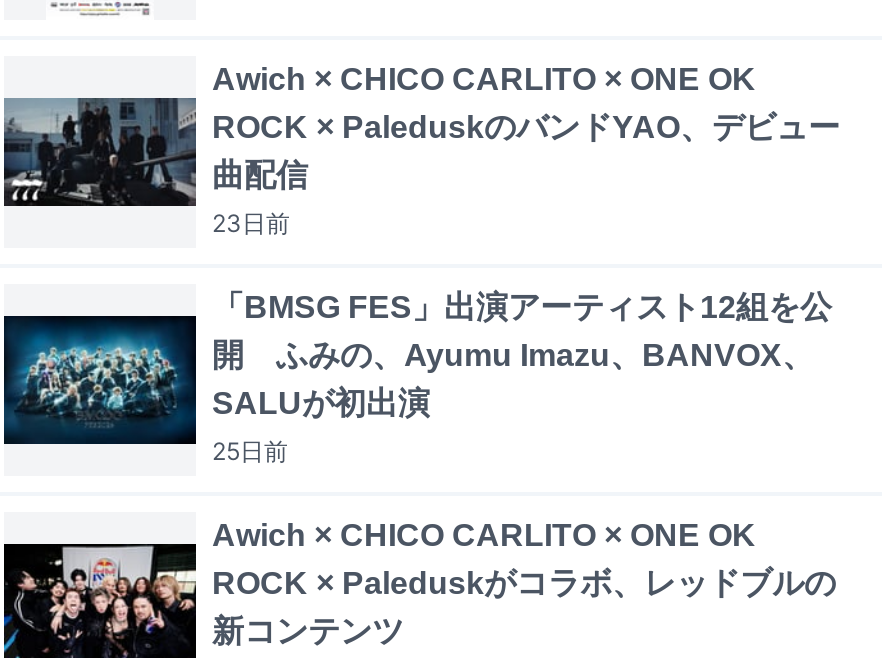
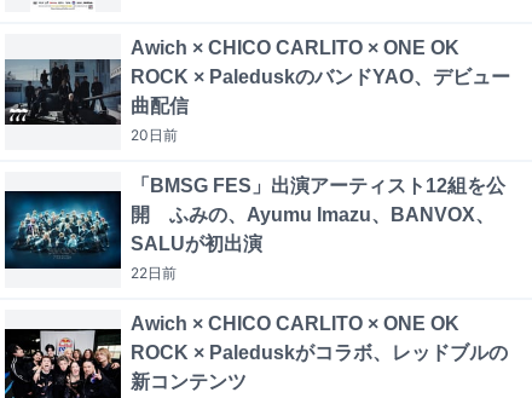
- 23日前
+ 20日前

- 25日前
+ 22日前
